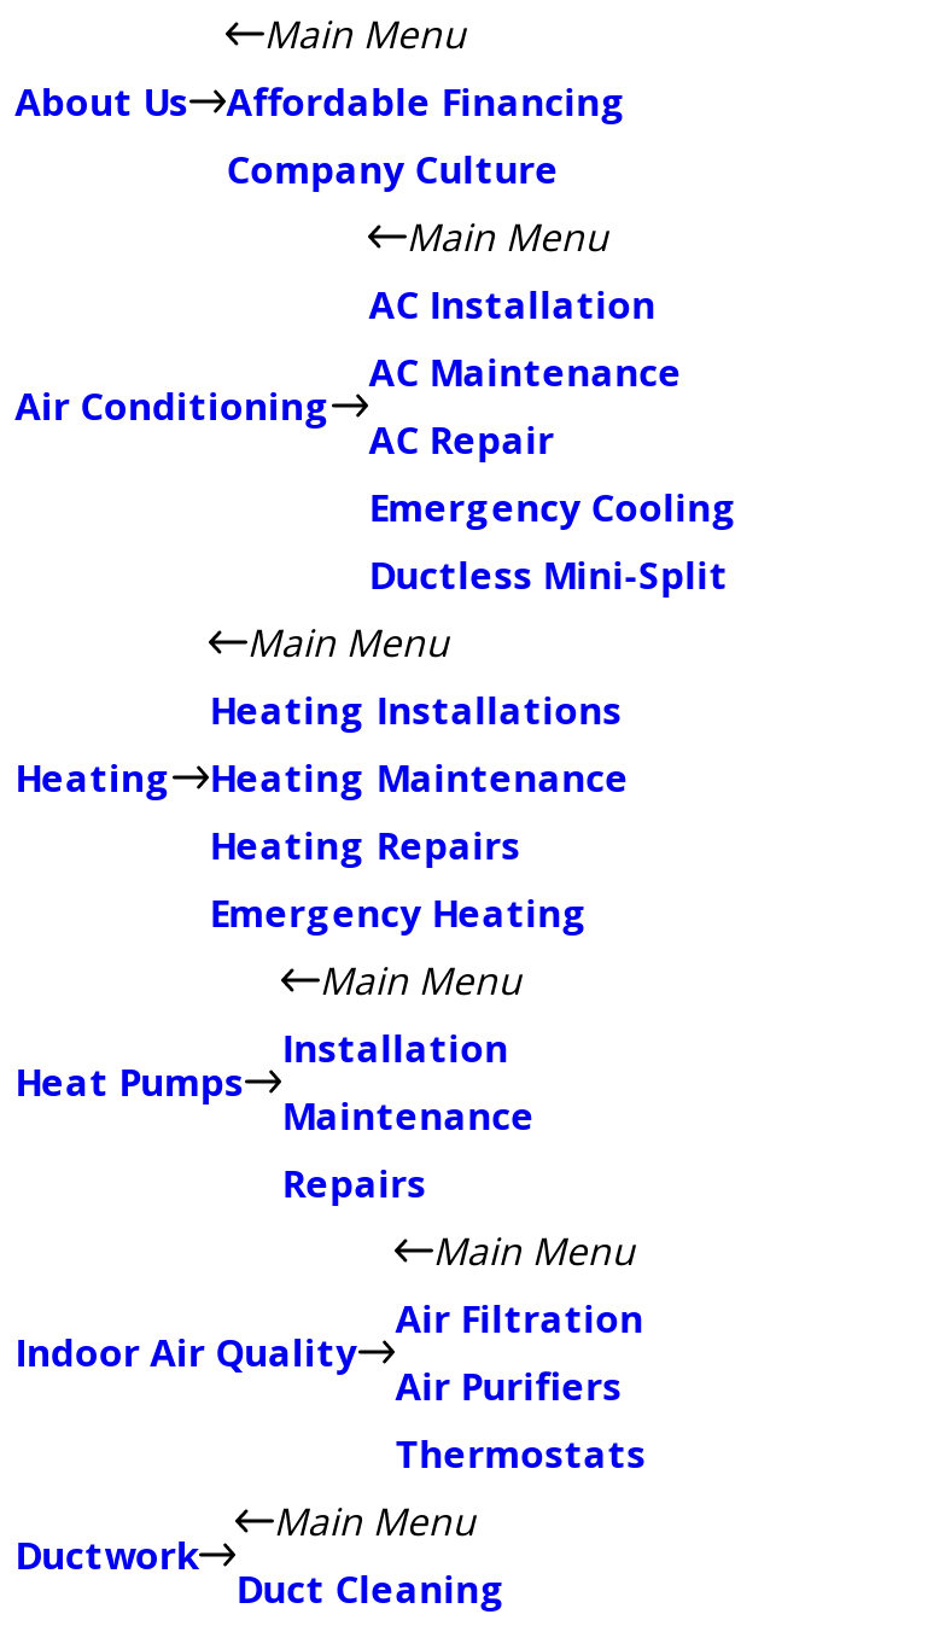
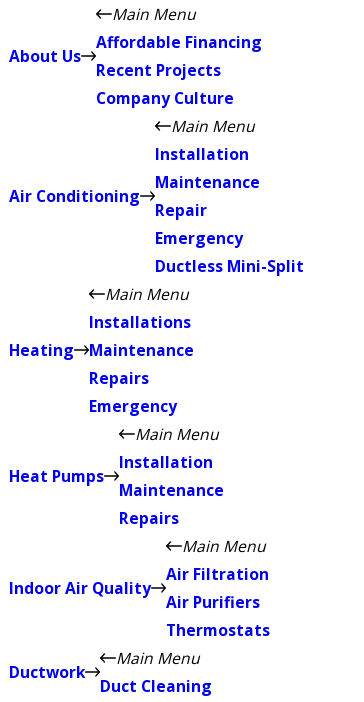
+ Recent Projects

- AC Installation
- AC Maintenance
- AC Repair
- Emergency Cooling
+ Installation
+ Maintenance
+ Repair
+ Emergency

- Heating Installations
- Heating Maintenance
- Heating Repairs
- Emergency Heating
+ Installations
+ Maintenance
+ Repairs
+ Emergency
